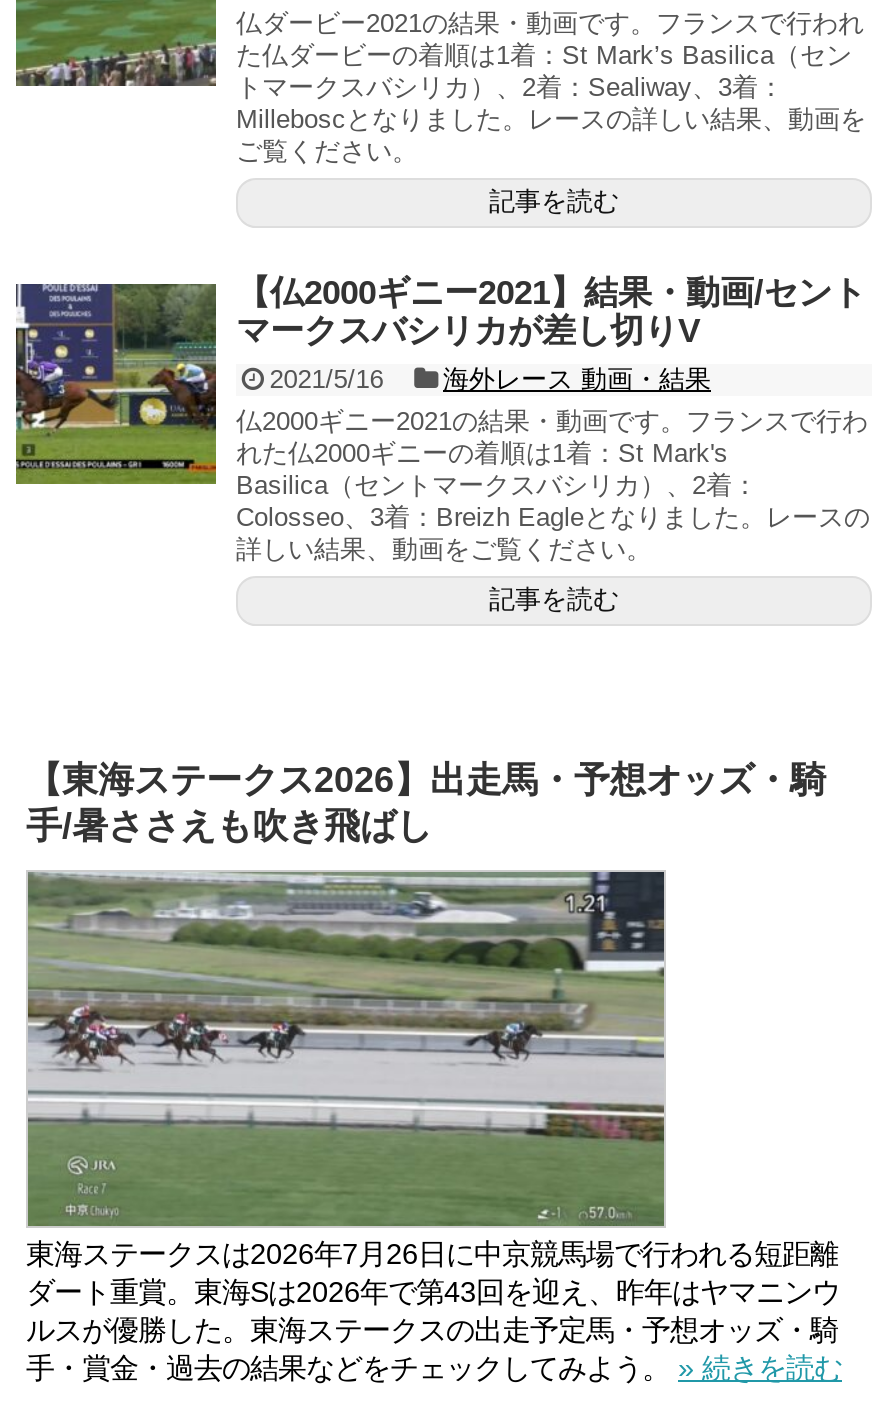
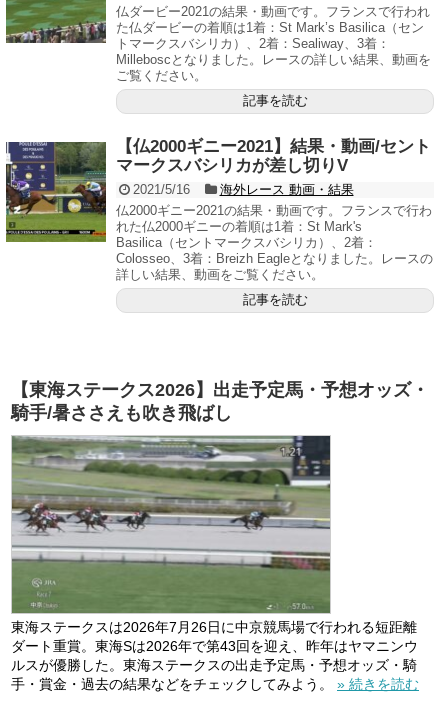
- 【東海ステークス2026】出走馬・予想オッズ・騎
- 手/暑ささえも吹き飛ばし
+ 【東海ステークス2026】出走予定馬・予想オッズ・
+ 騎手/暑ささえも吹き飛ばし
